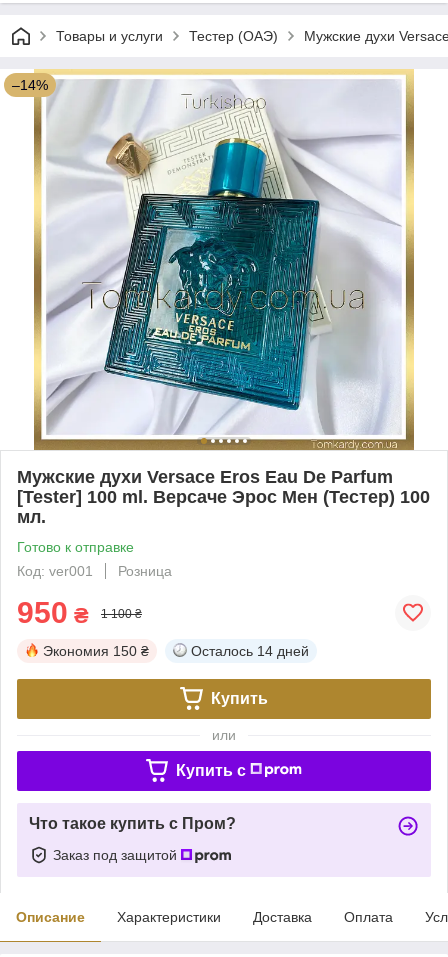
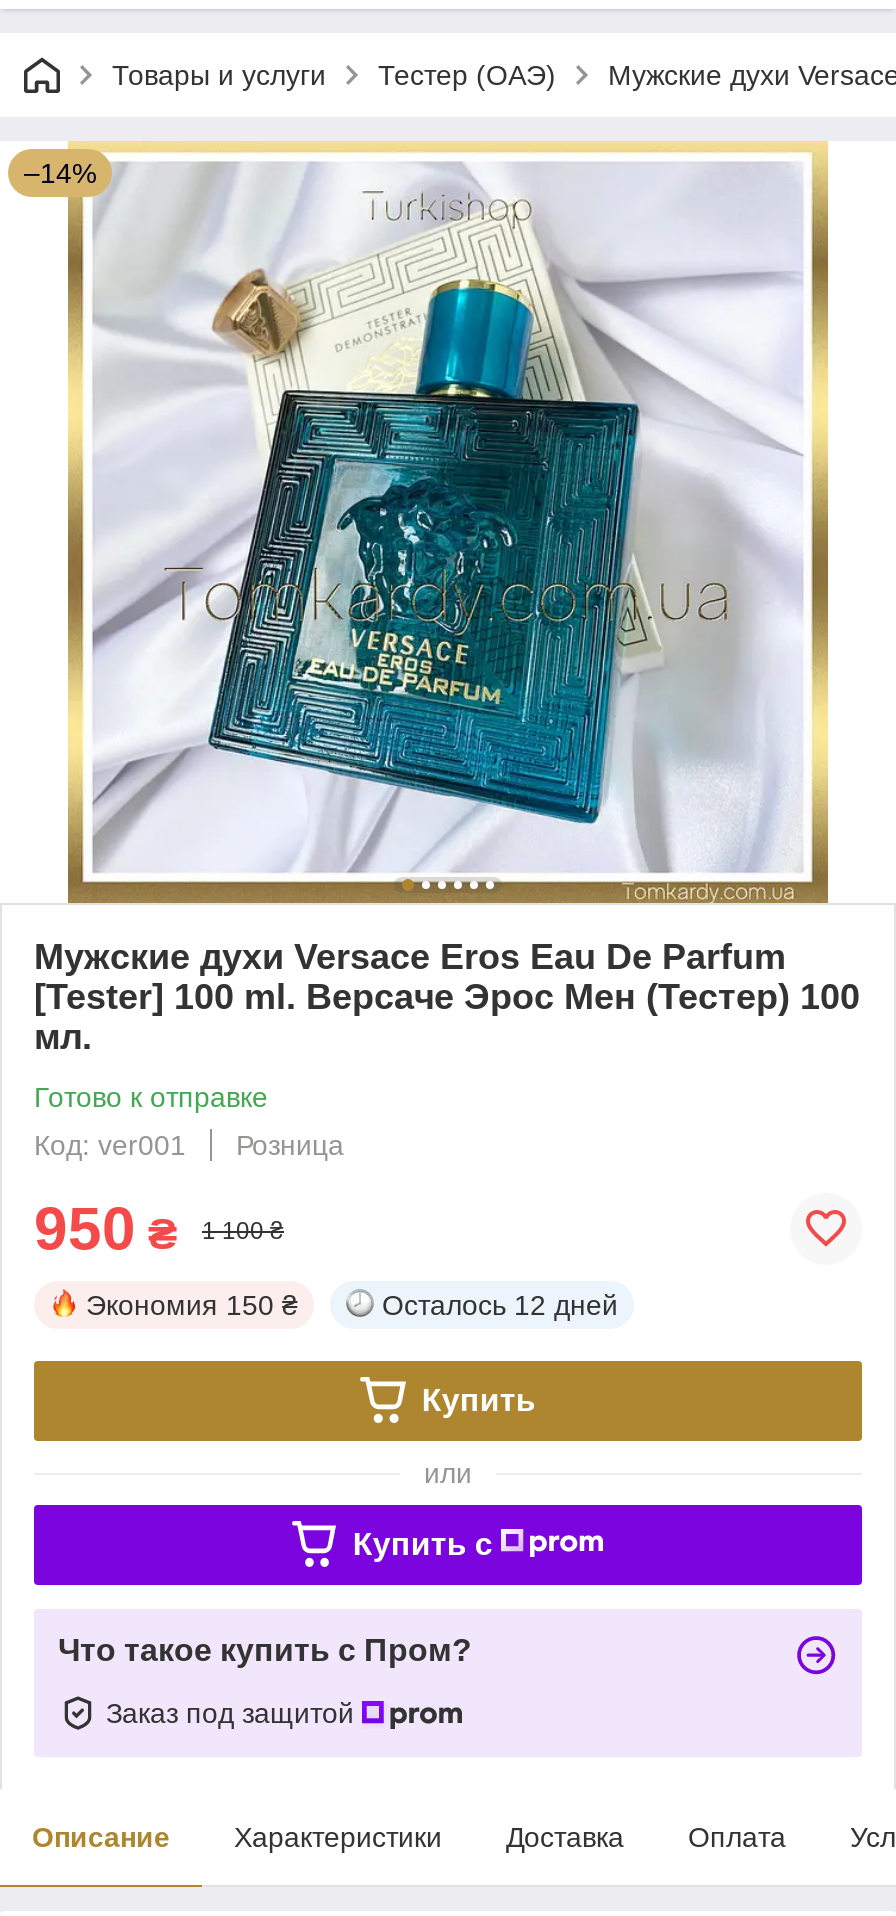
- Осталось 14 дней
+ Осталось 12 дней
